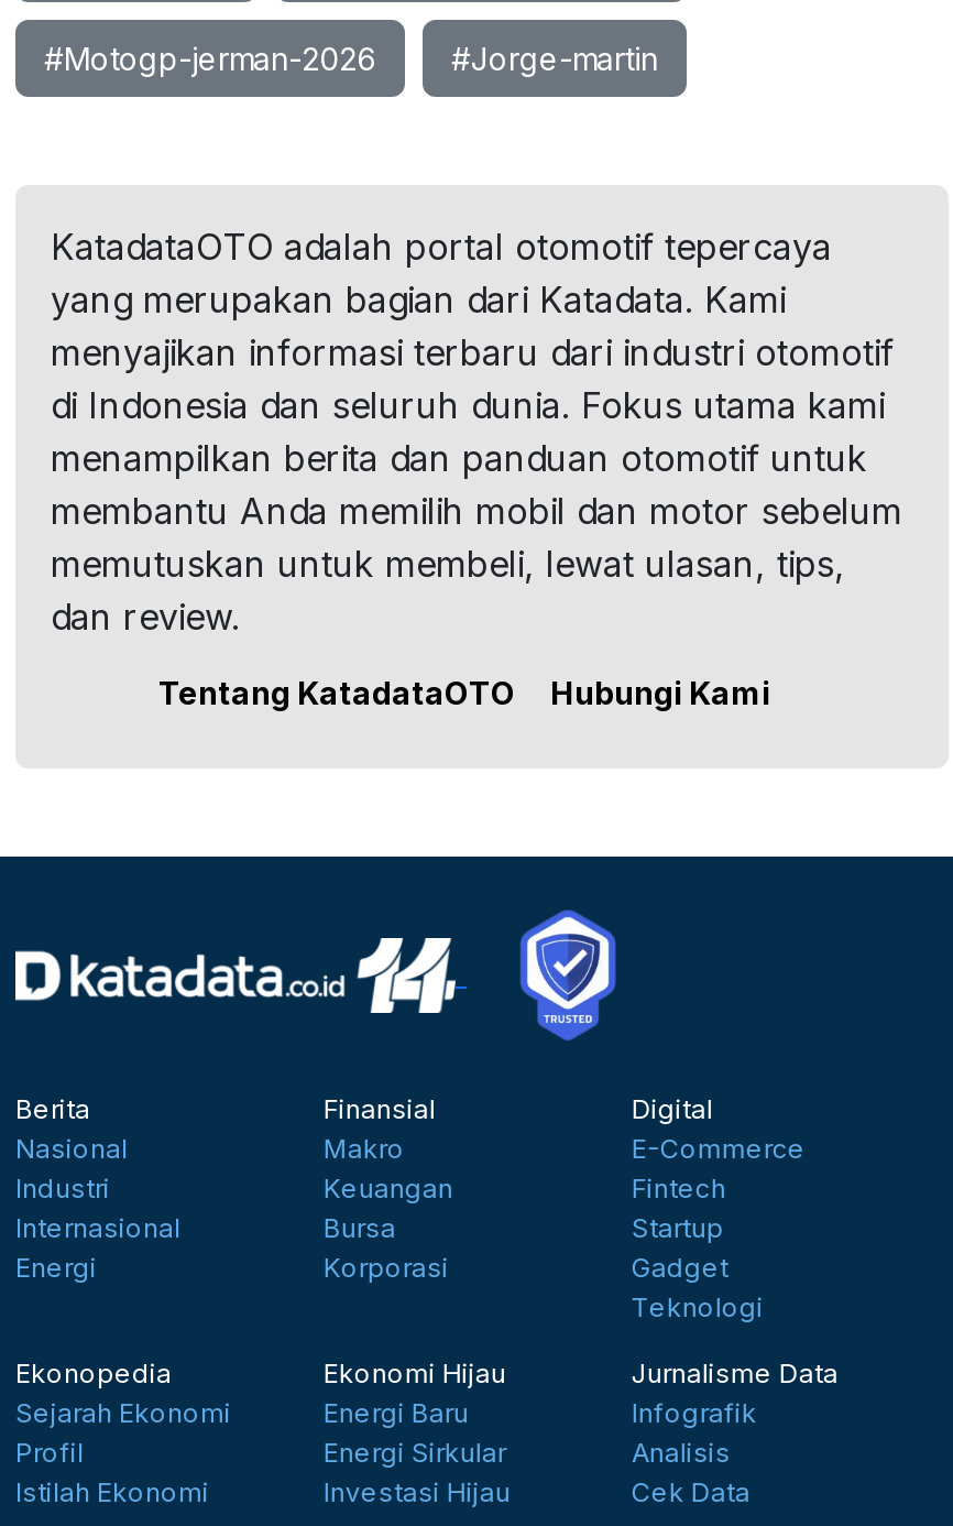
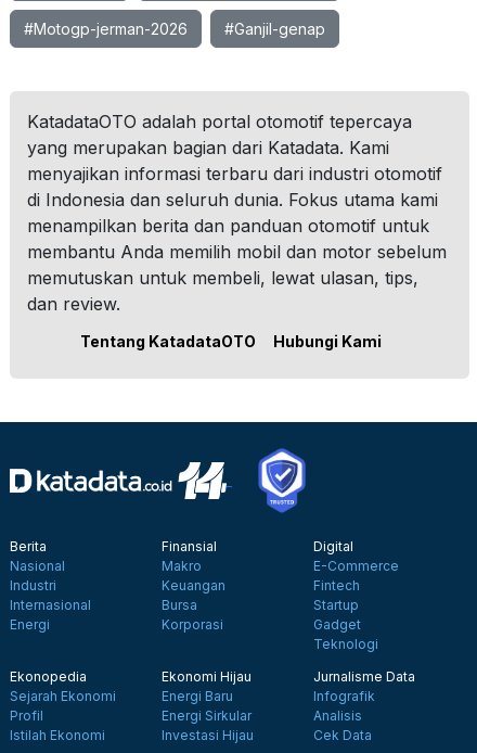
- #Jorge-martin
+ #Ganjil-genap
